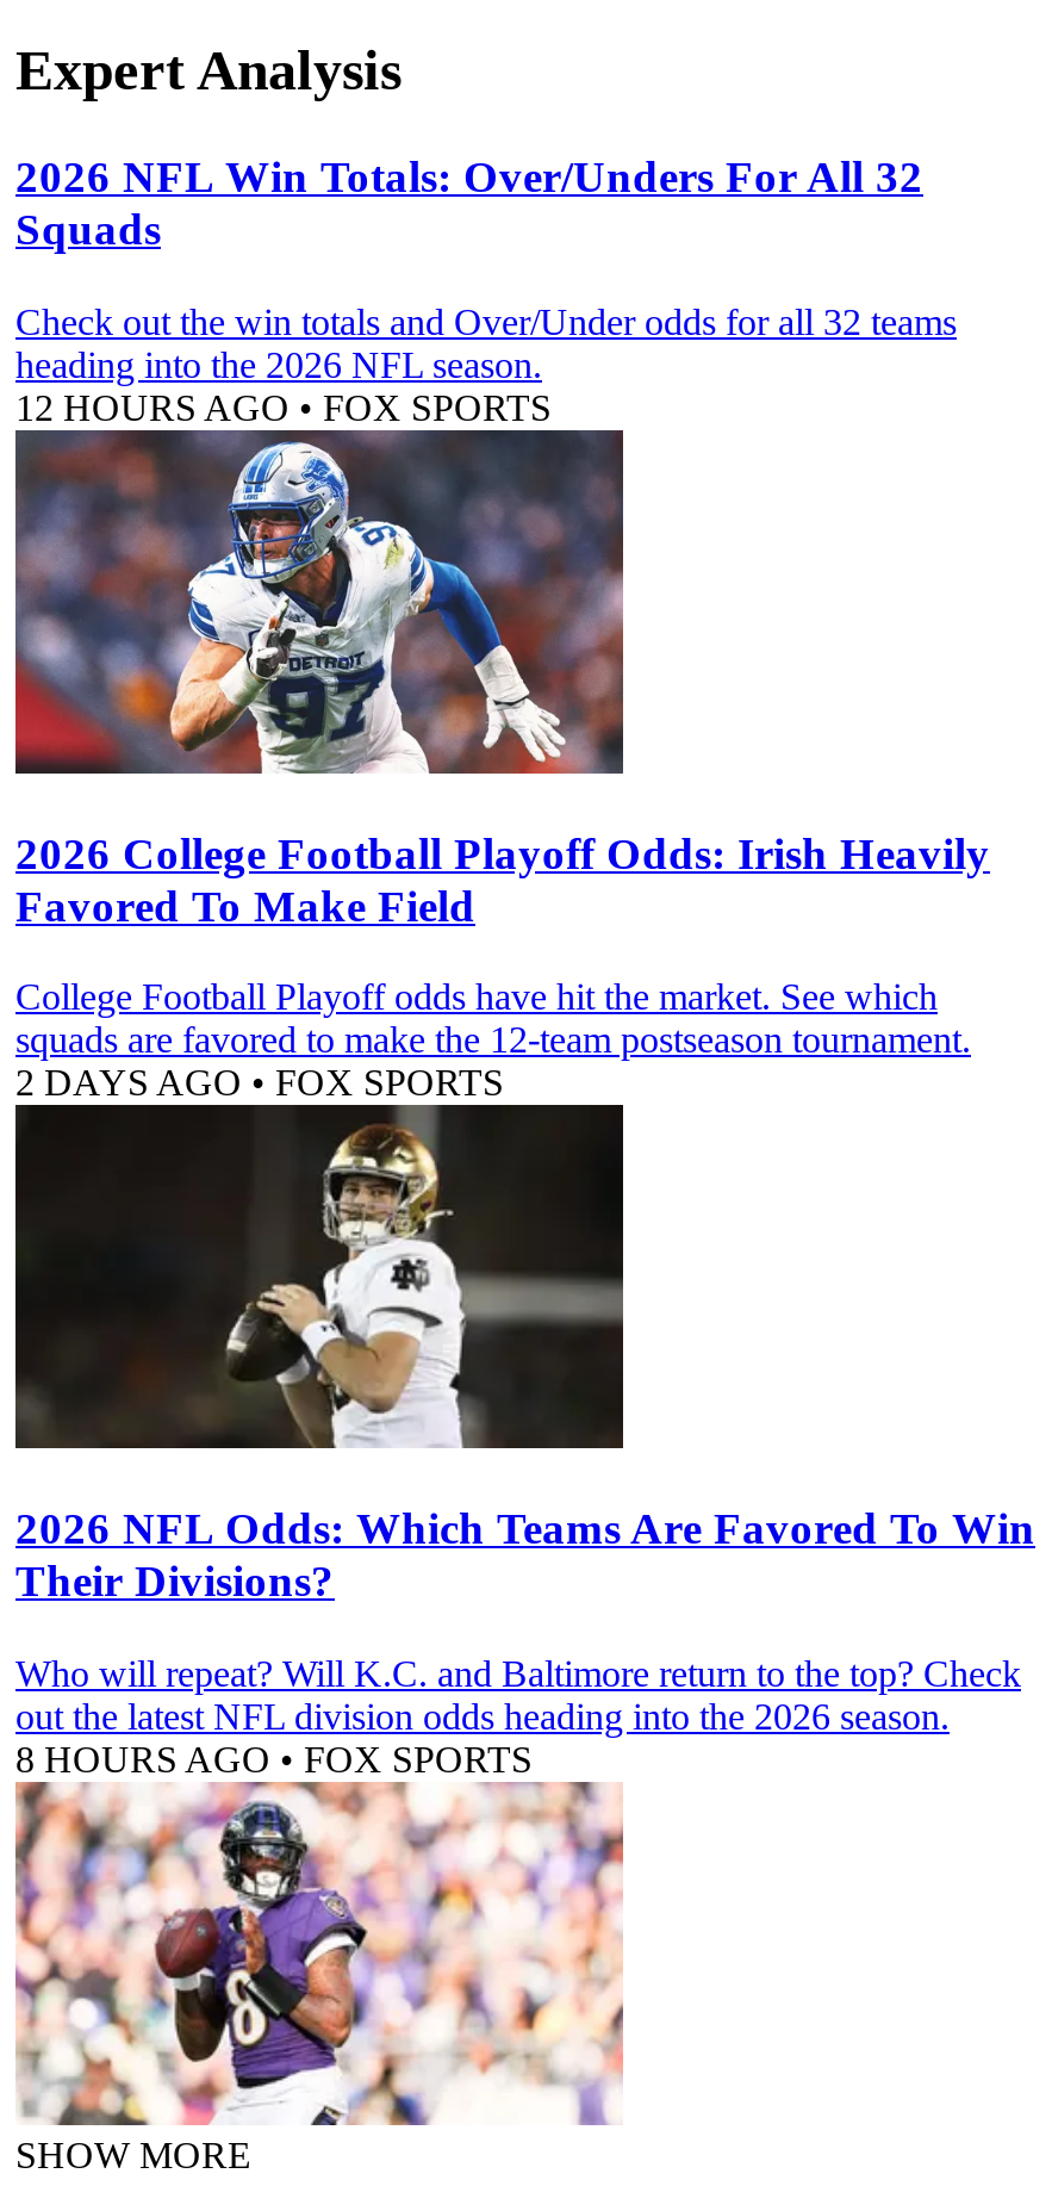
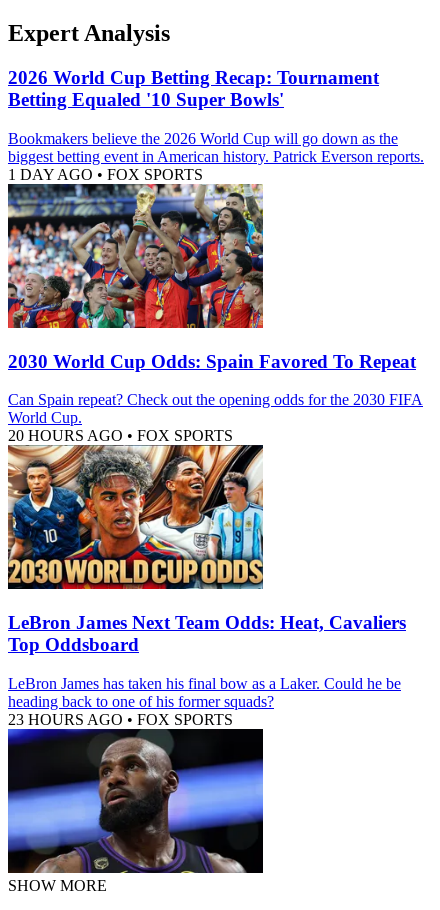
- 2026 NFL Win Totals: Over/Unders For All 32
- Squads
+ 2026 World Cup Betting Recap: Tournament
+ Betting Equaled '10 Super Bowls'

- Check out the win totals and Over/Under odds for all 32 teams
- heading into the 2026 NFL season.
- 12 HOURS AGO • FOX SPORTS
+ Bookmakers believe the 2026 World Cup will go down as the
+ biggest betting event in American history. Patrick Everson reports.
+ 1 DAY AGO • FOX SPORTS

- [image]
- 2026 College Football Playoff Odds: Irish Heavily
- Favored To Make Field
+ [image]
+ 2030 World Cup Odds: Spain Favored To Repeat

- College Football Playoff odds have hit the market. See which
- squads are favored to make the 12-team postseason tournament.
- 2 DAYS AGO • FOX SPORTS
+ Can Spain repeat? Check out the opening odds for the 2030 FIFA
+ World Cup.
+ 20 HOURS AGO • FOX SPORTS

- [image]
- 2026 NFL Odds: Which Teams Are Favored To Win
- Their Divisions?
+ [image]
+ LeBron James Next Team Odds: Heat, Cavaliers
+ Top Oddsboard

- Who will repeat? Will K.C. and Baltimore return to the top? Check
- out the latest NFL division odds heading into the 2026 season.
- 8 HOURS AGO • FOX SPORTS
+ LeBron James has taken his final bow as a Laker. Could he be
+ heading back to one of his former squads?
+ 23 HOURS AGO • FOX SPORTS

- [image]
+ [image]
